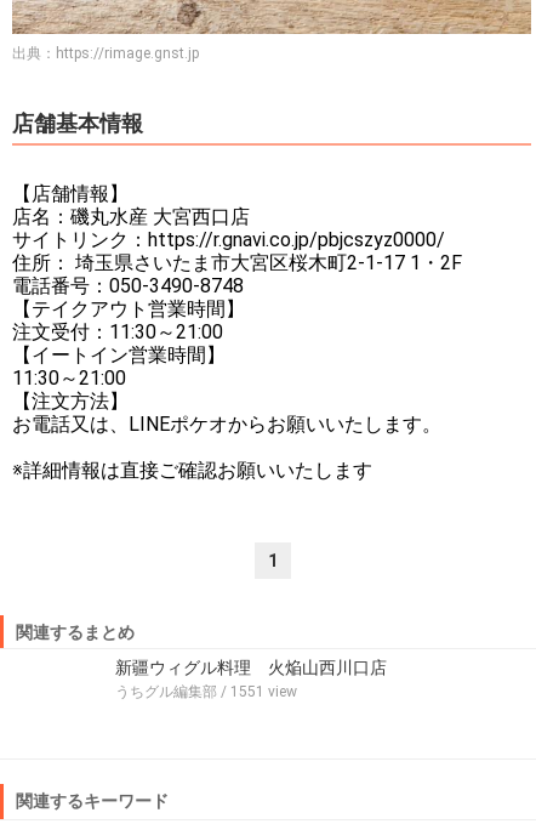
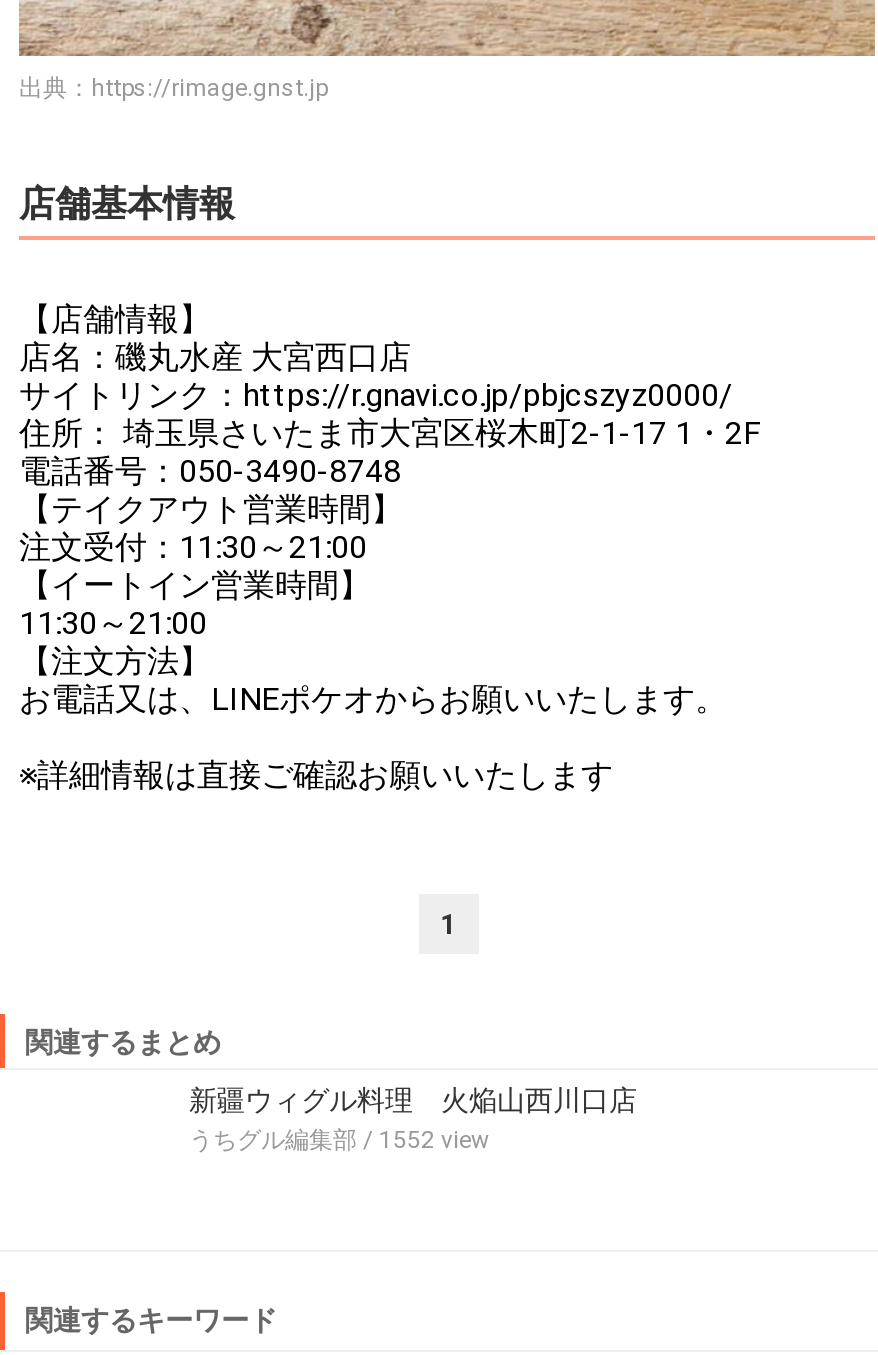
- うちグル編集部/ 1551 view
+ うちグル編集部/ 1552 view
